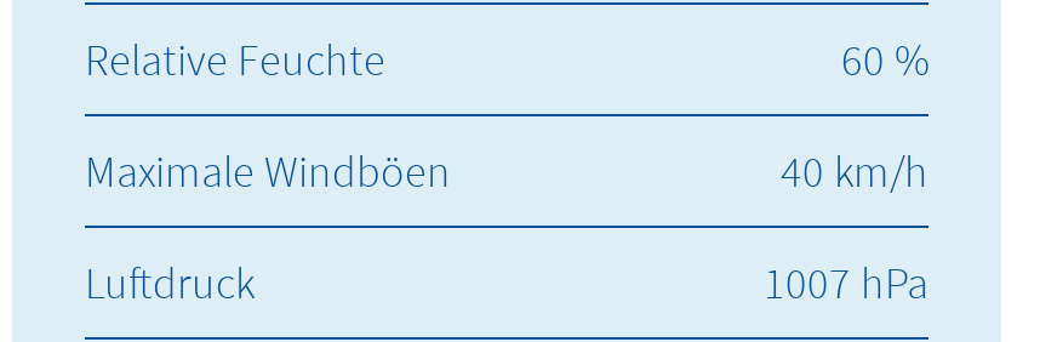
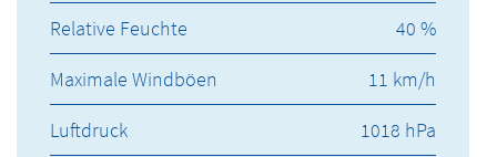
- 60 %
+ 40 %

- 40 km/h
+ 11 km/h

- 1007 hPa
+ 1018 hPa
